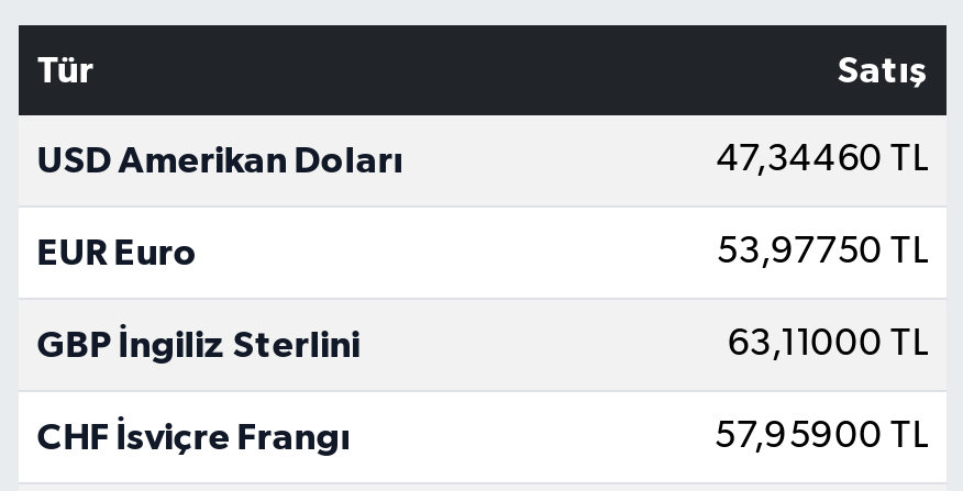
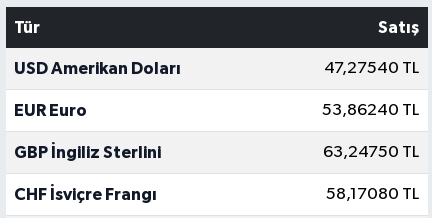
- 47,34460 TL
+ 47,27540 TL

- 53,97750 TL
+ 53,86240 TL

- 63,11000 TL
+ 63,24750 TL

- 57,95900 TL
+ 58,17080 TL
